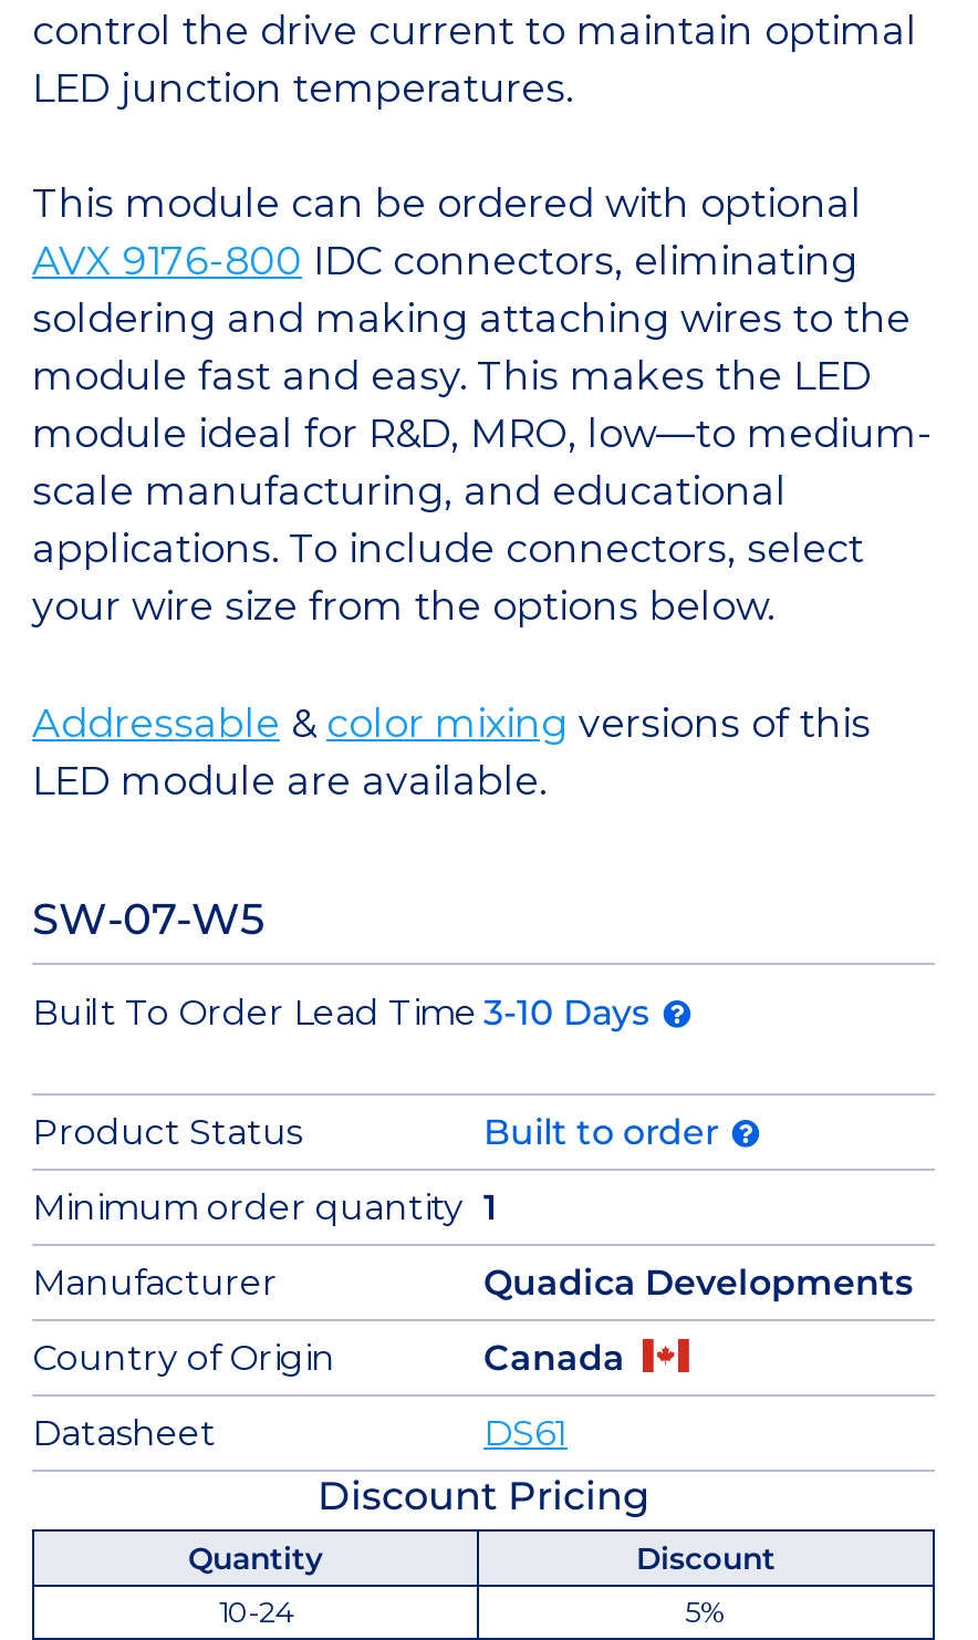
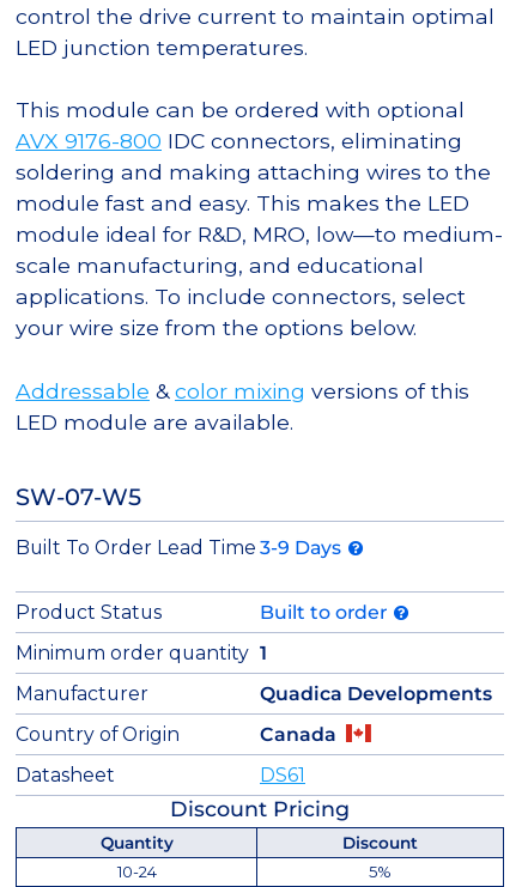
- Built To Order Lead Time 3-10 Days
+ Built To Order Lead Time 3-9 Days
